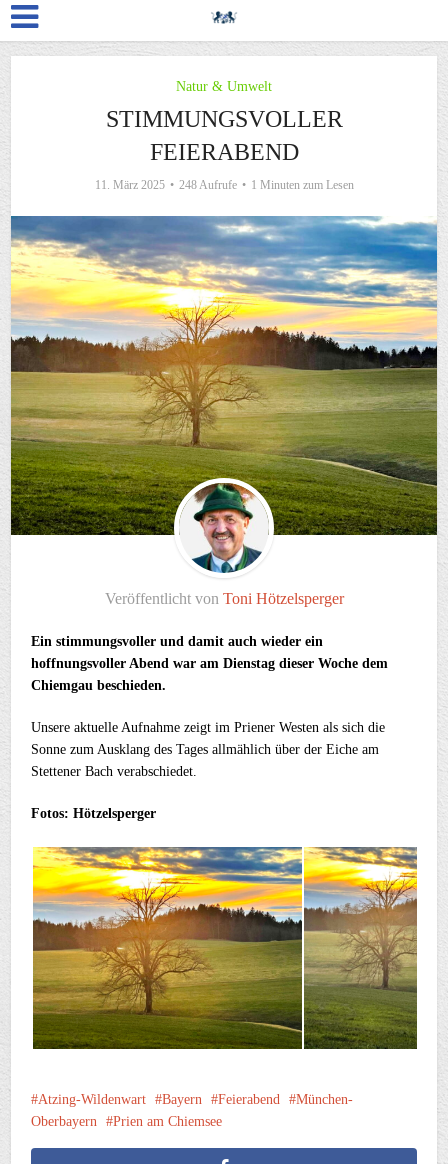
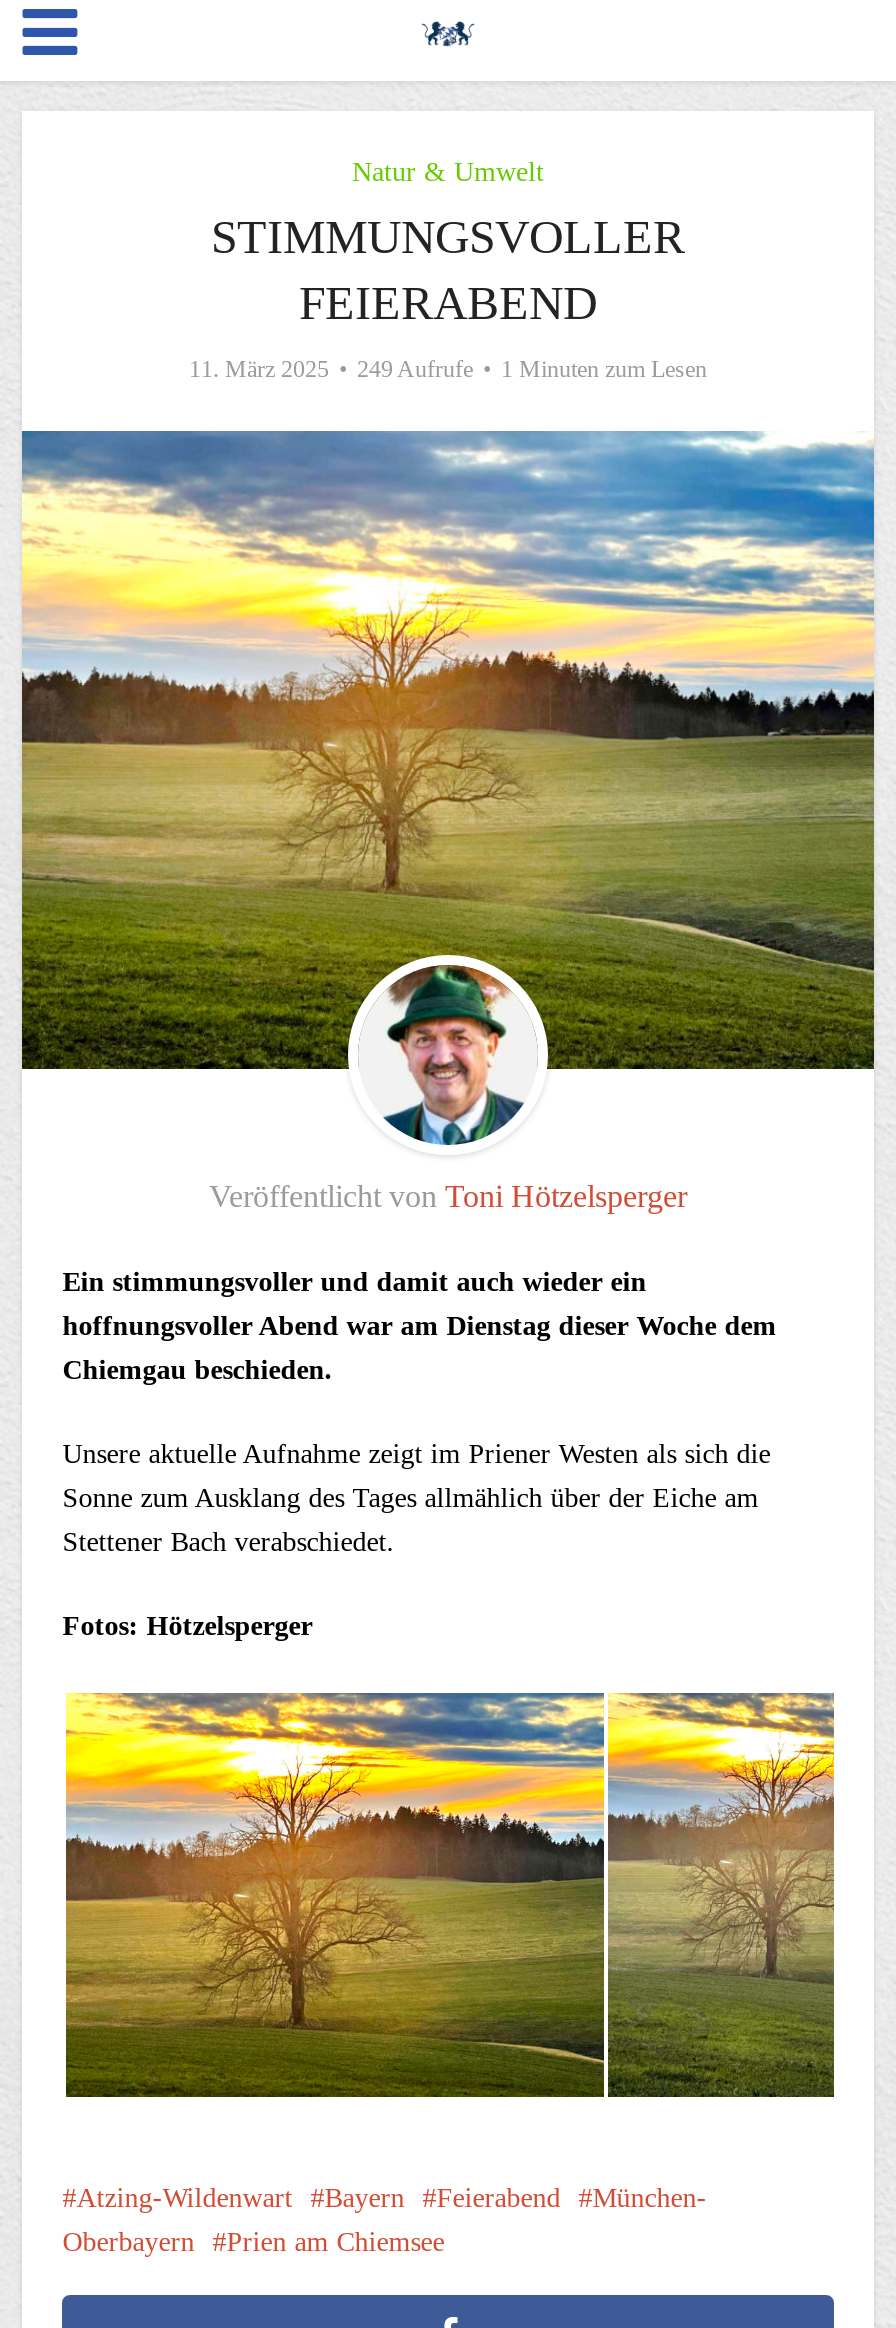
- 11. März 2025 248 Aufrufe 1 Minuten zum Lesen
+ 11. März 2025 249 Aufrufe 1 Minuten zum Lesen
